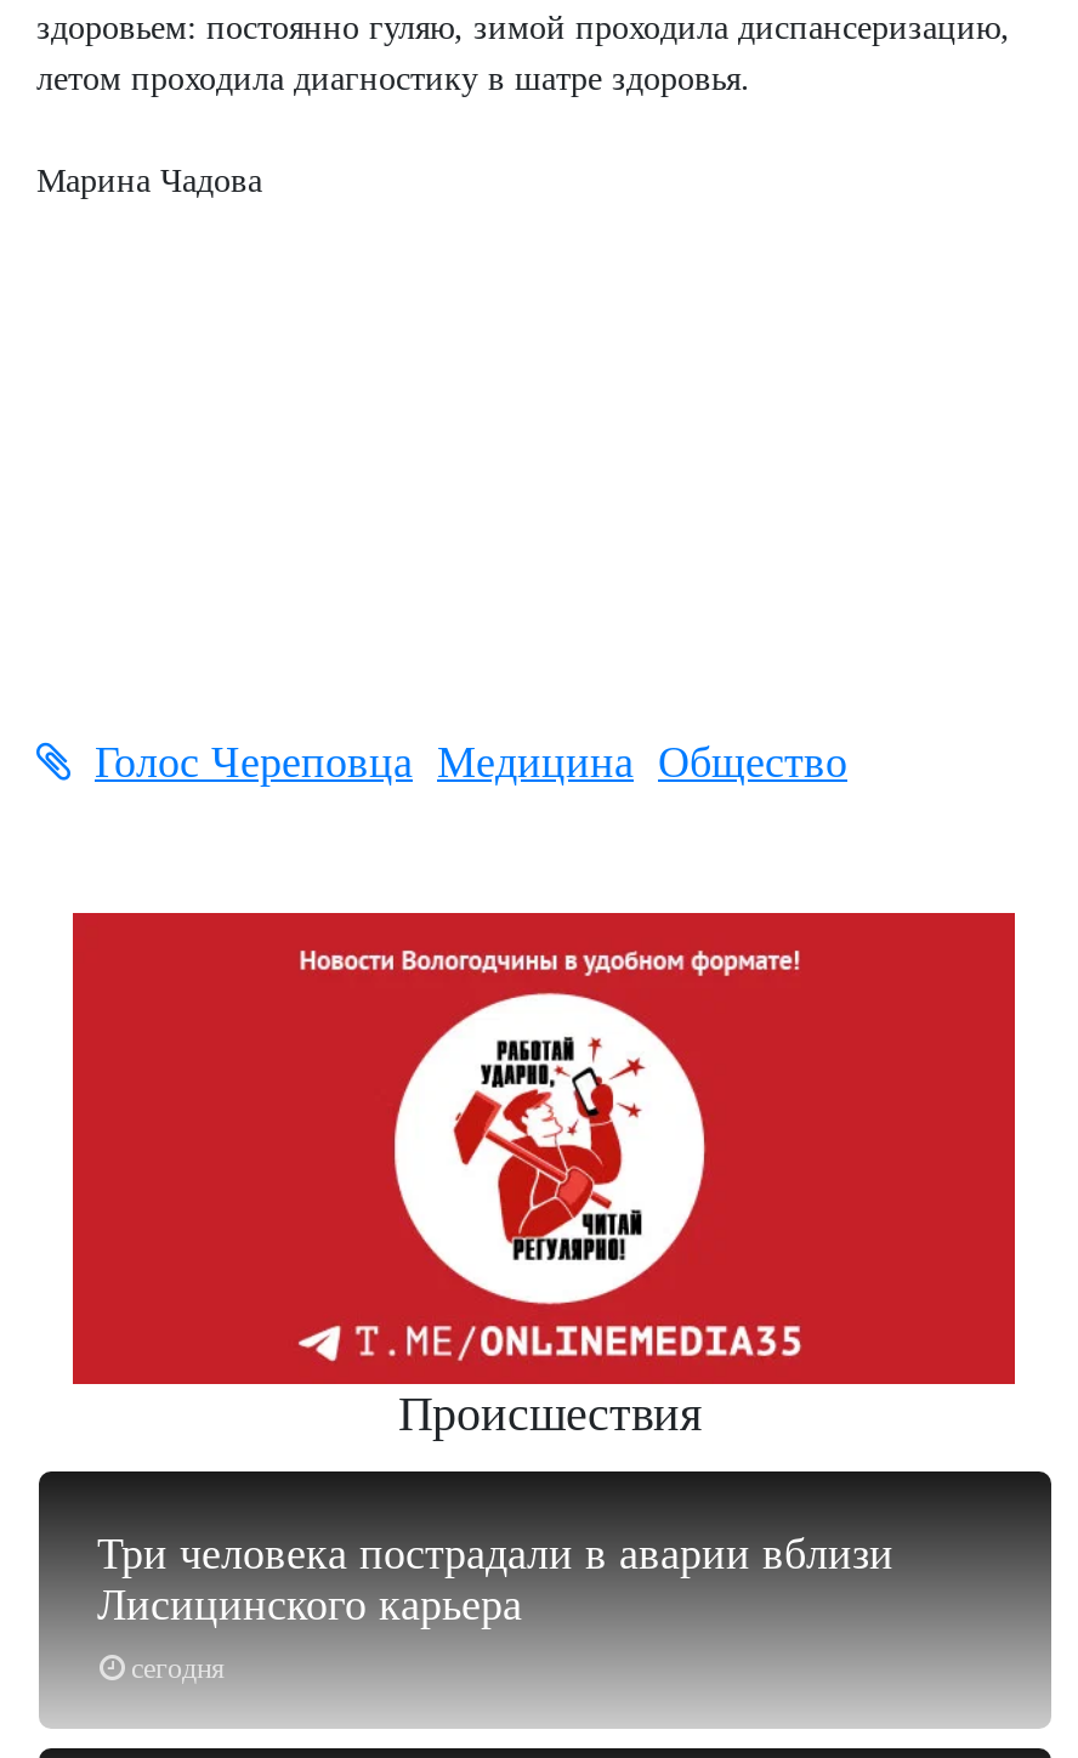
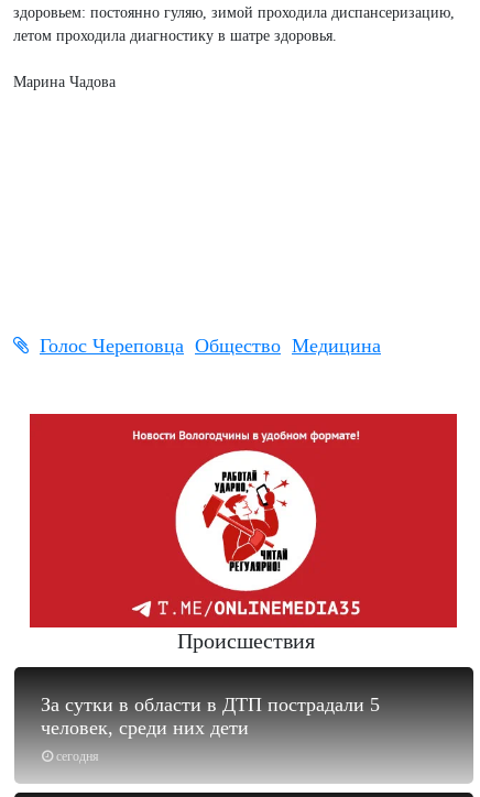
- Голос Череповца Медицина Общество
+ Голос Череповца Общество Медицина

- Три человека пострадали в аварии вблизи
- Лисицинского карьера
+ За сутки в области в ДТП пострадали 5
+ человек, среди них дети
